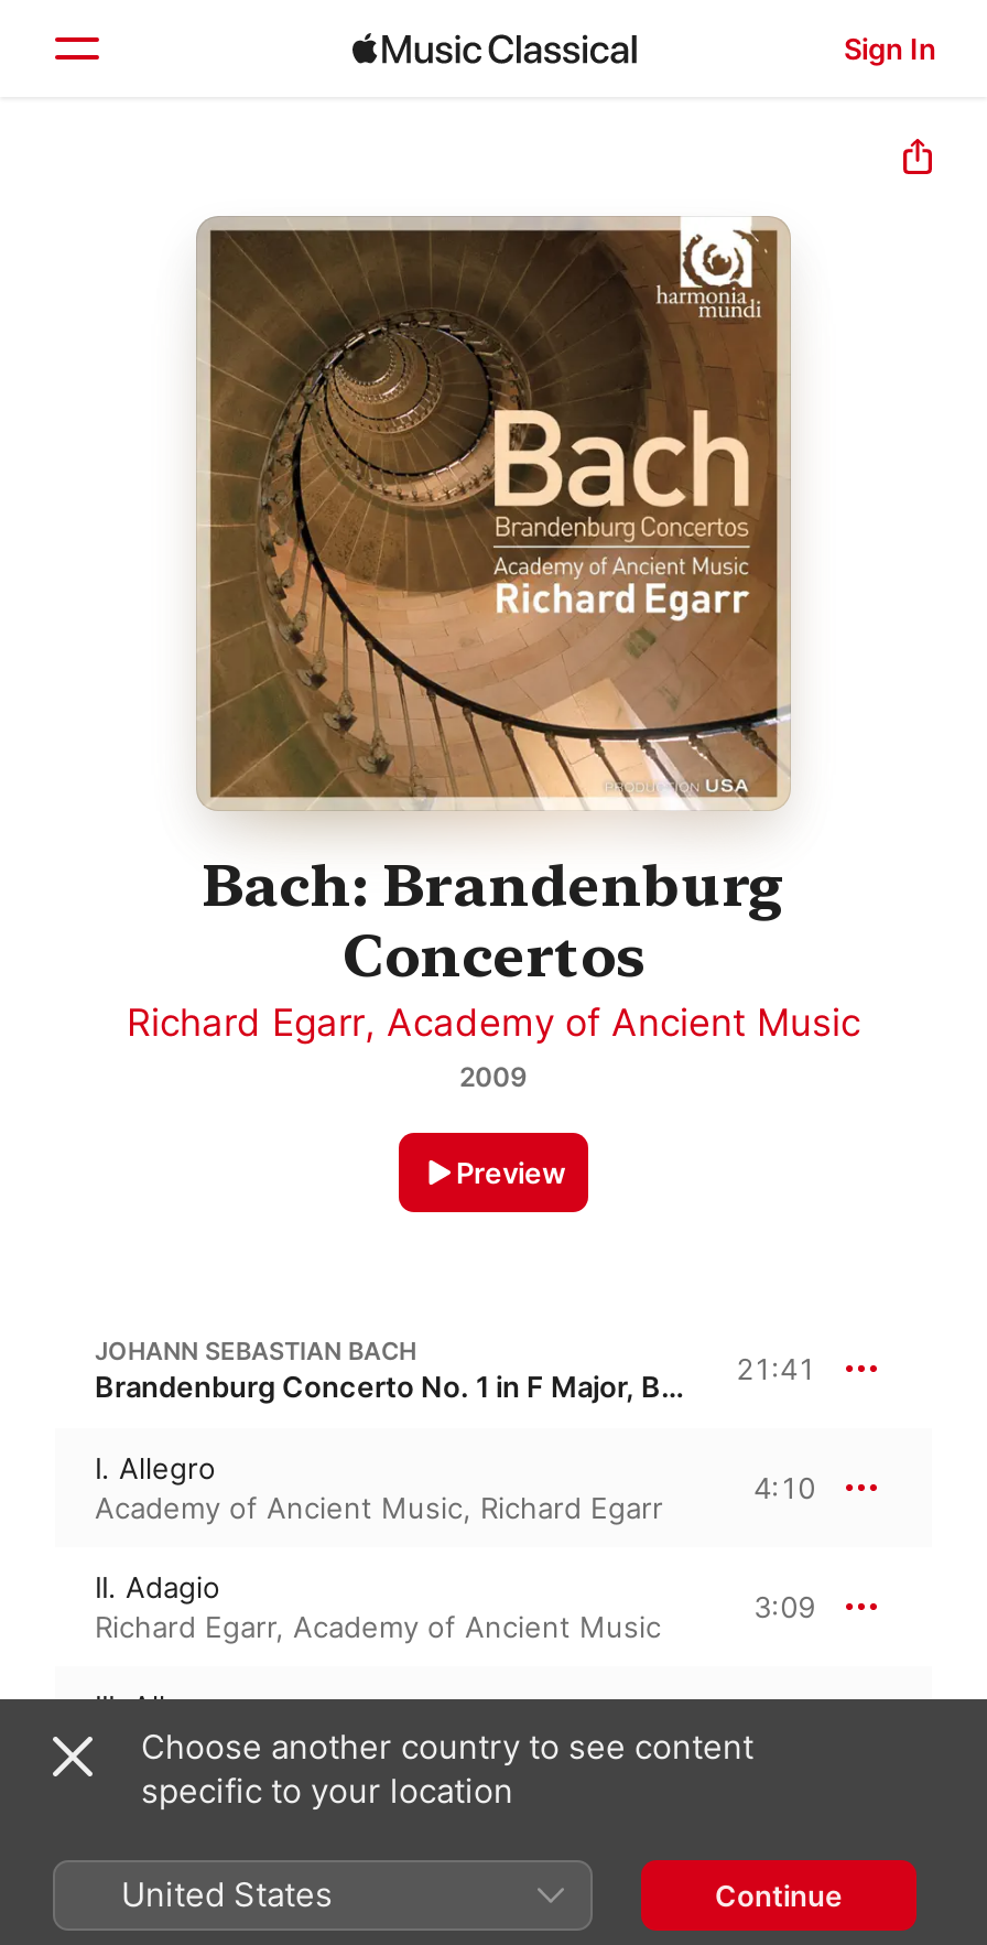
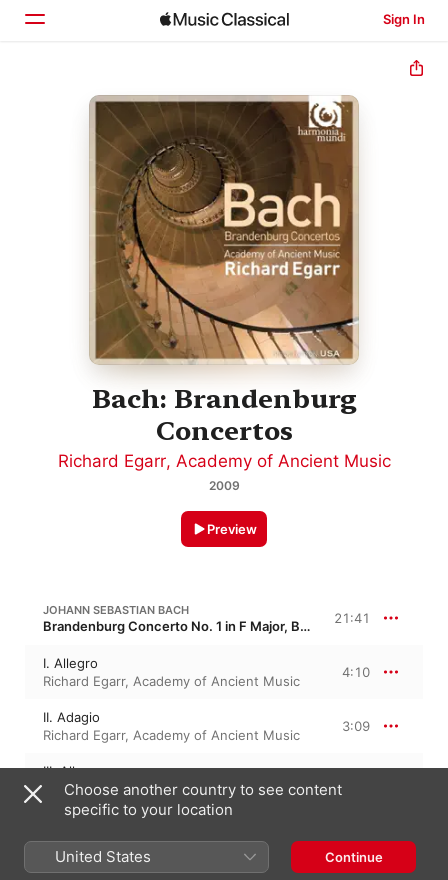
- Academy of Ancient Music, Richard Egarr
+ Richard Egarr, Academy of Ancient Music
